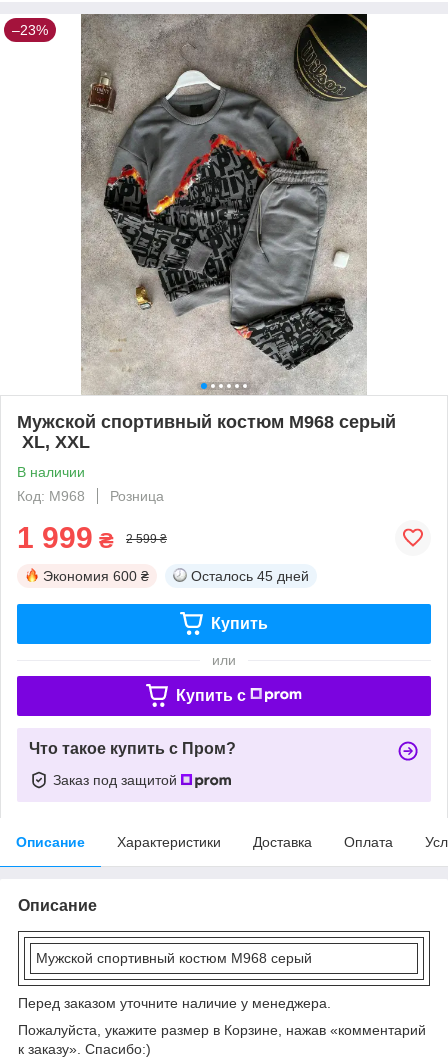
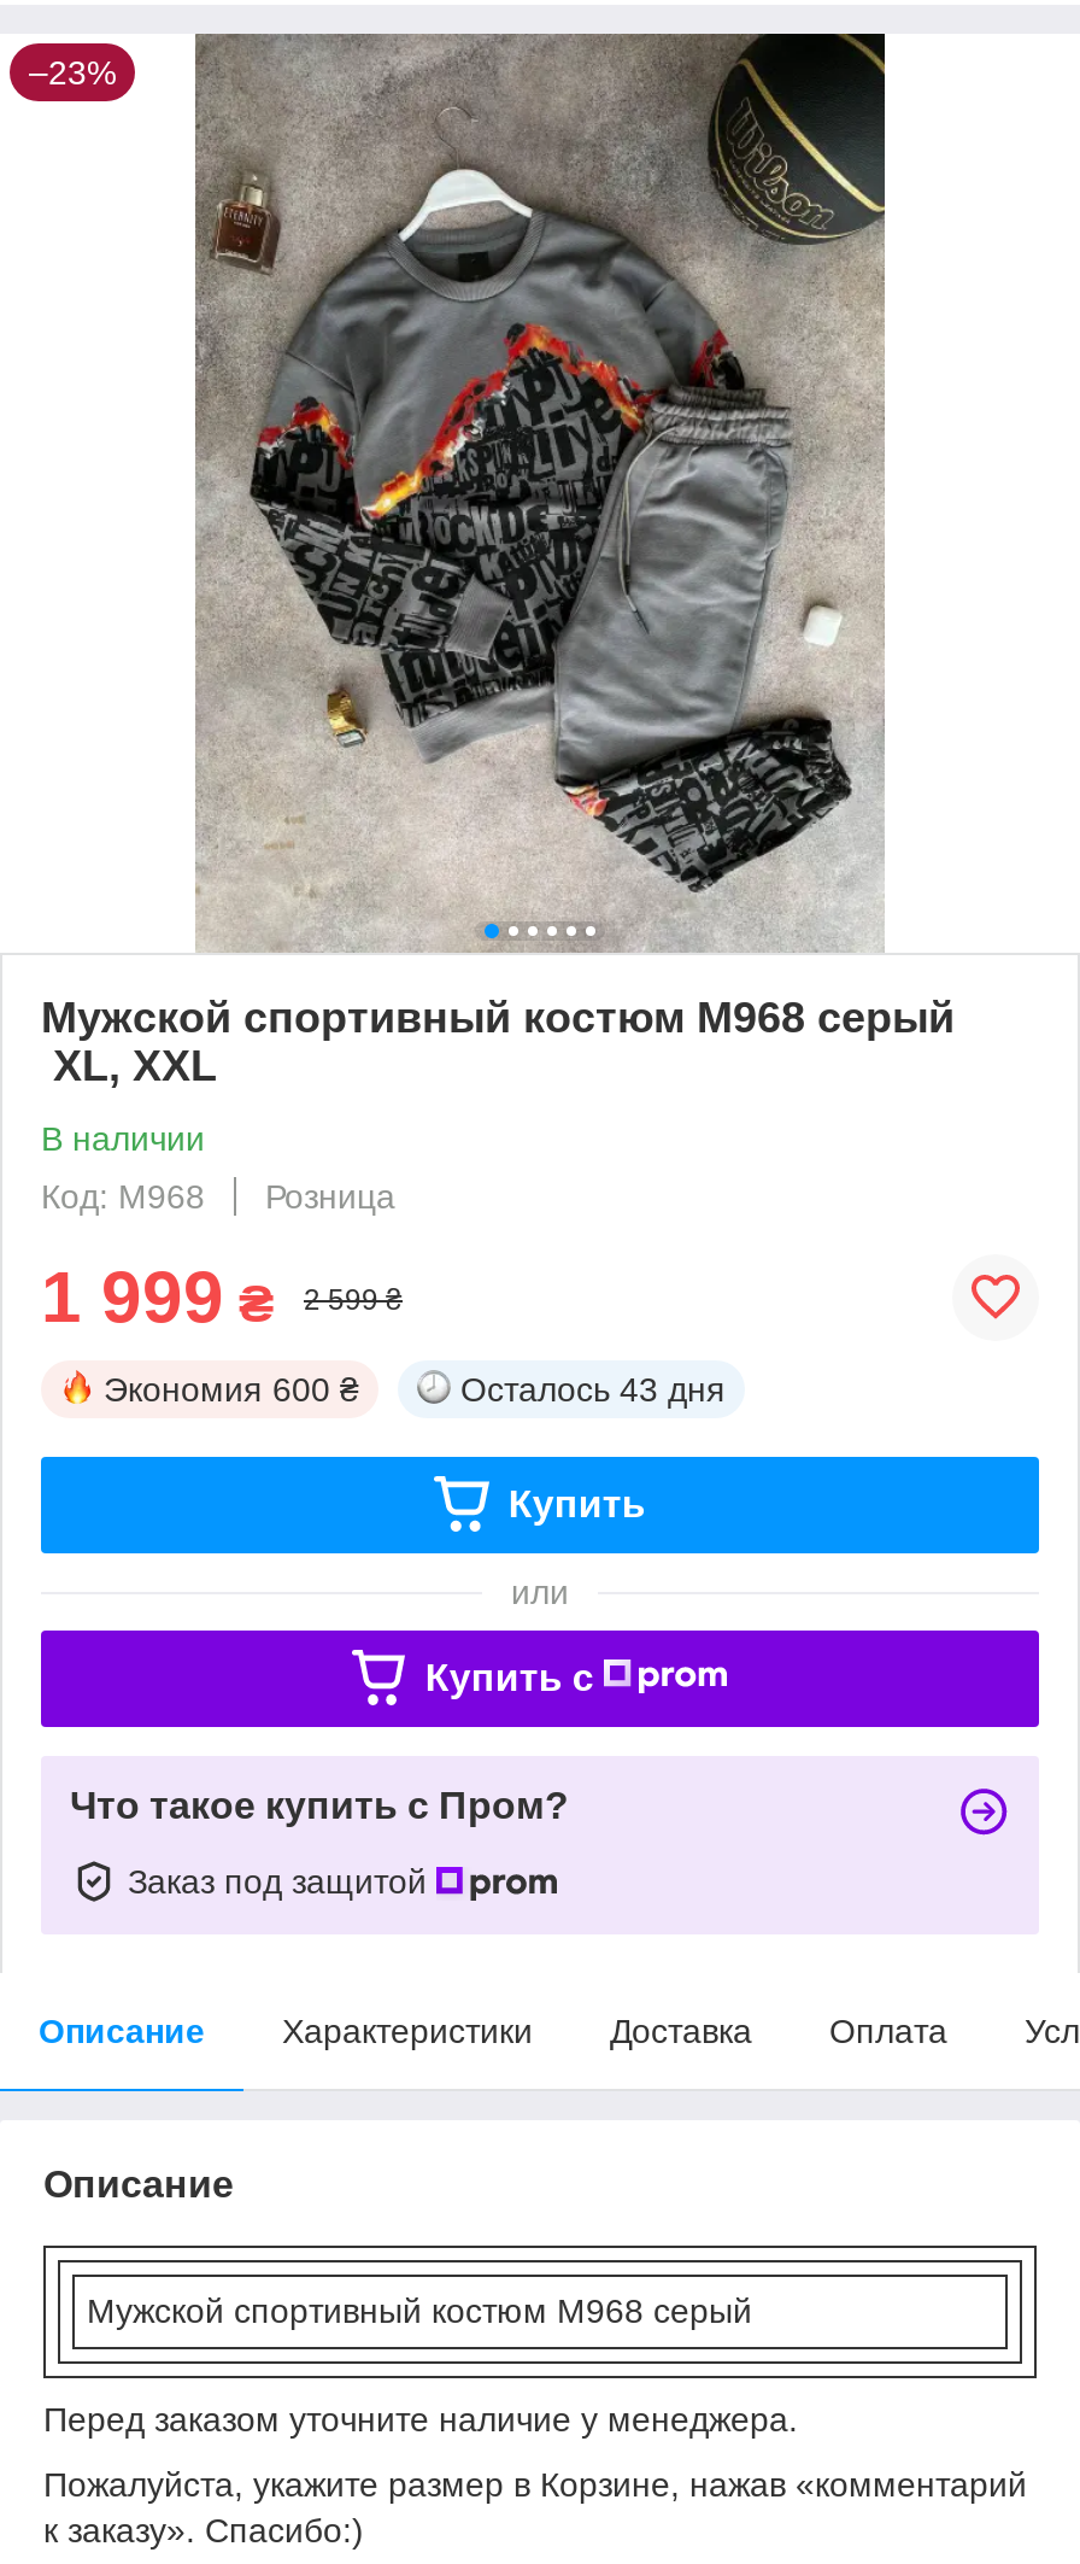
- Осталось 45 дней
+ Осталось 43 дня
